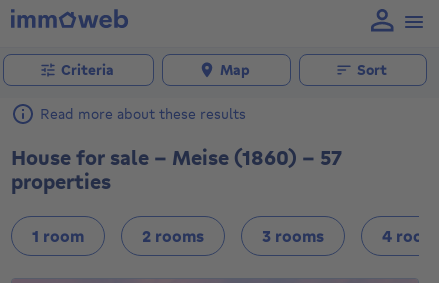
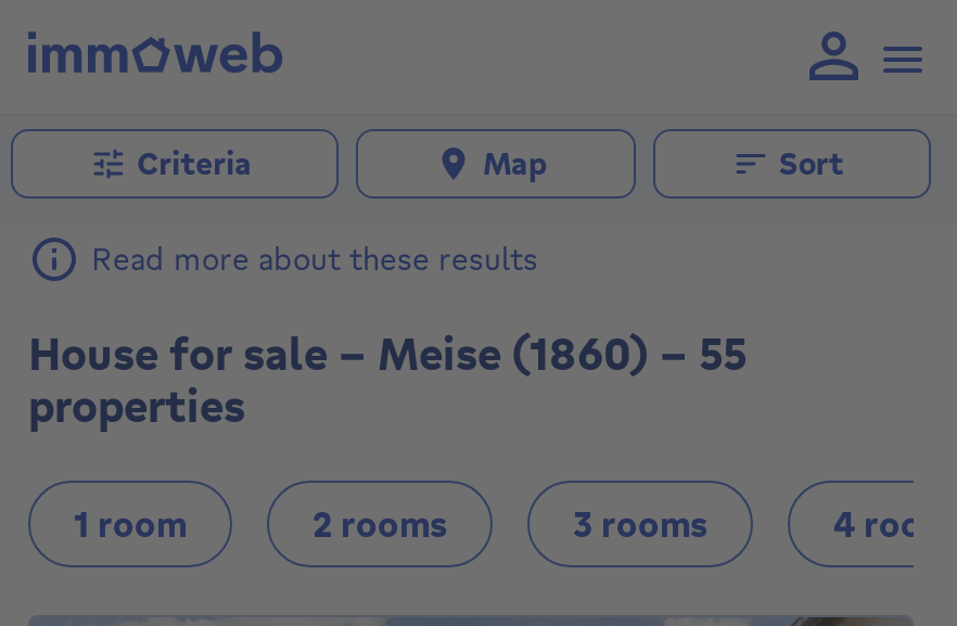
- House for sale - Meise (1860) - 57
+ House for sale - Meise (1860) - 55
